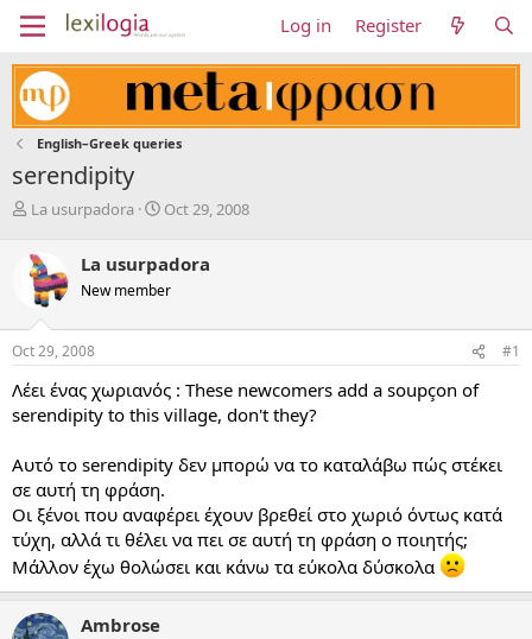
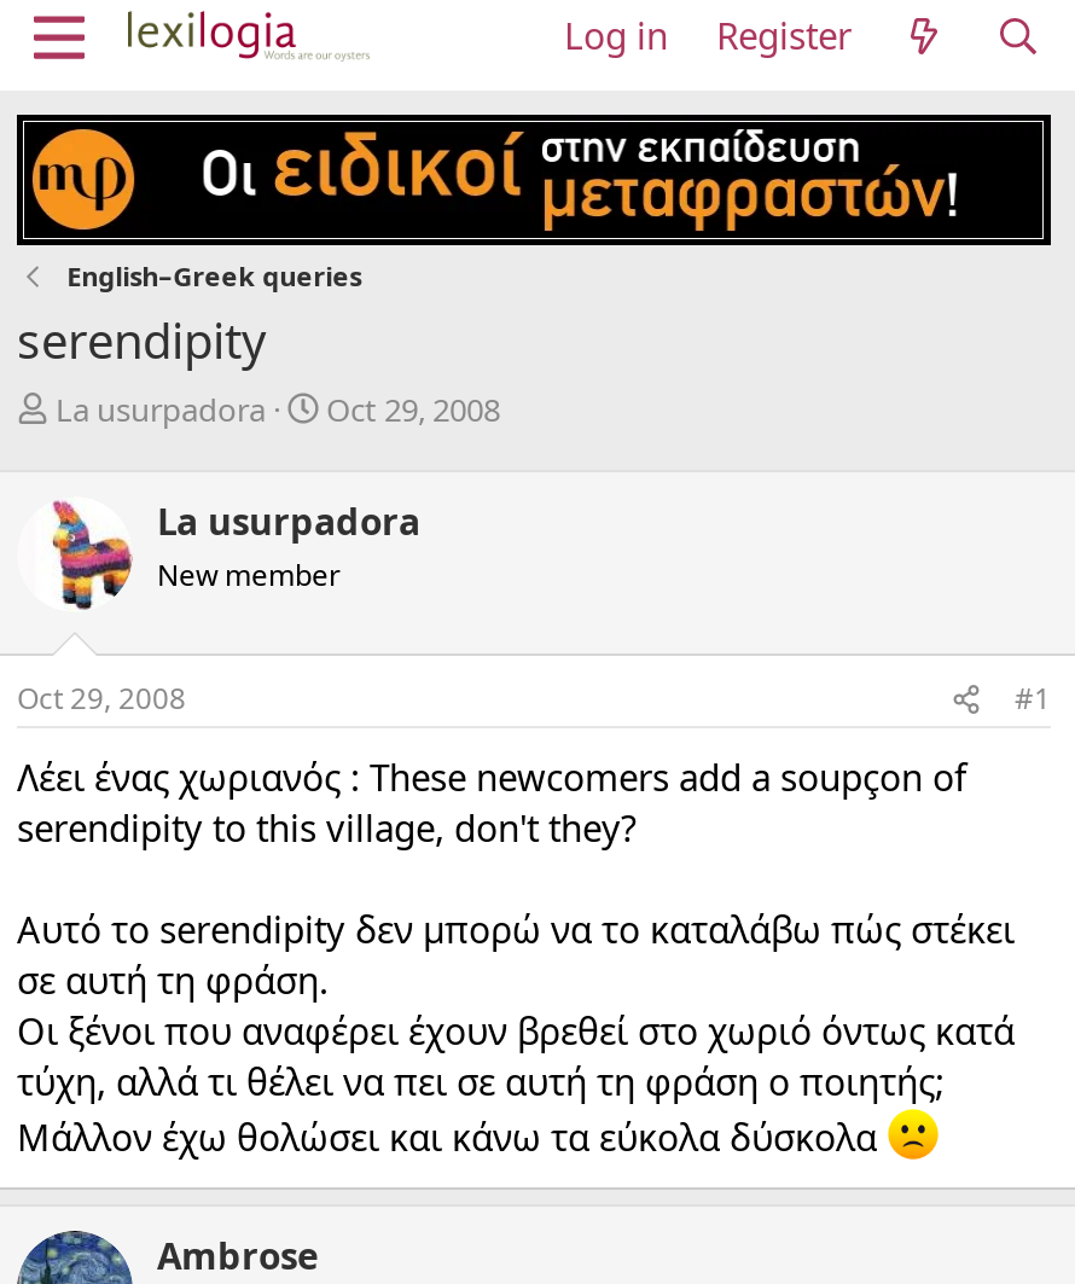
- [image]
+ [image]
